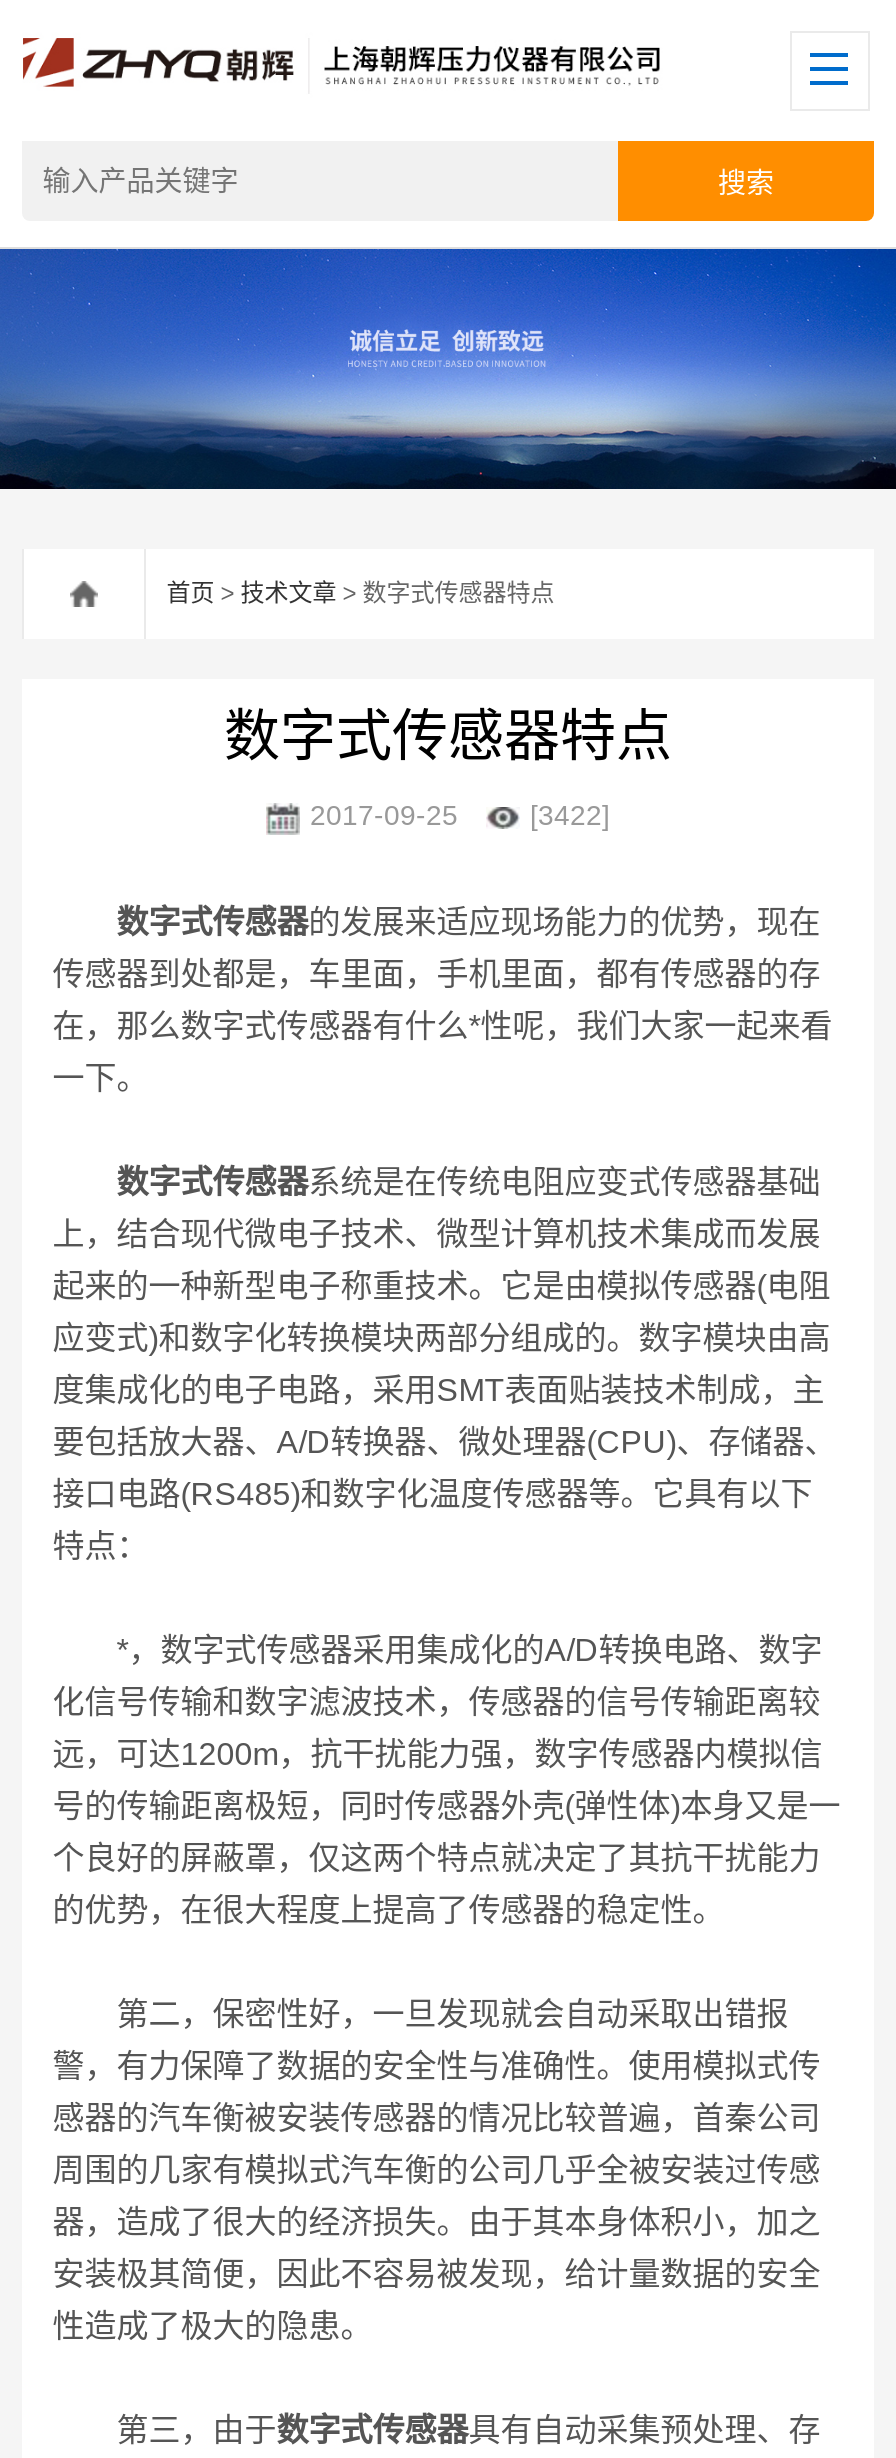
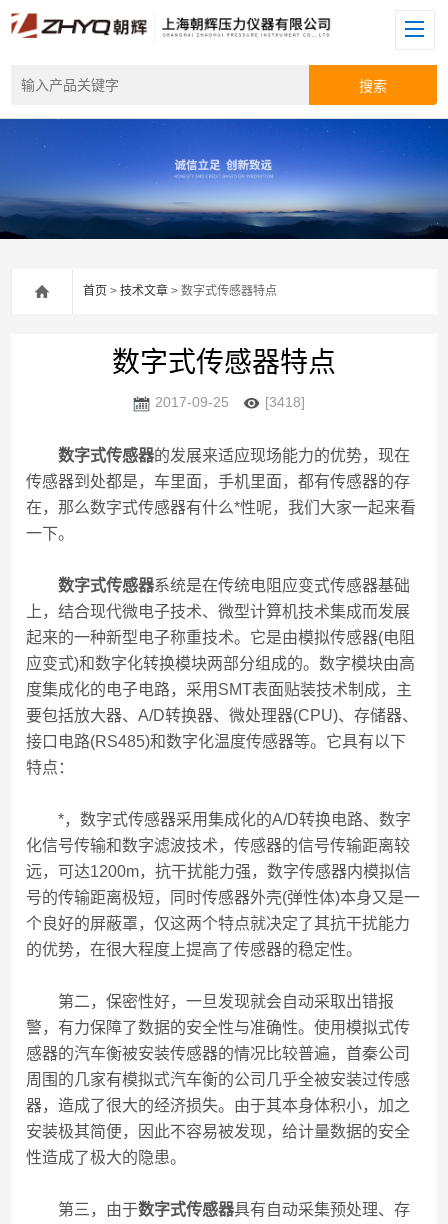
- [3422]
+ [3418]
